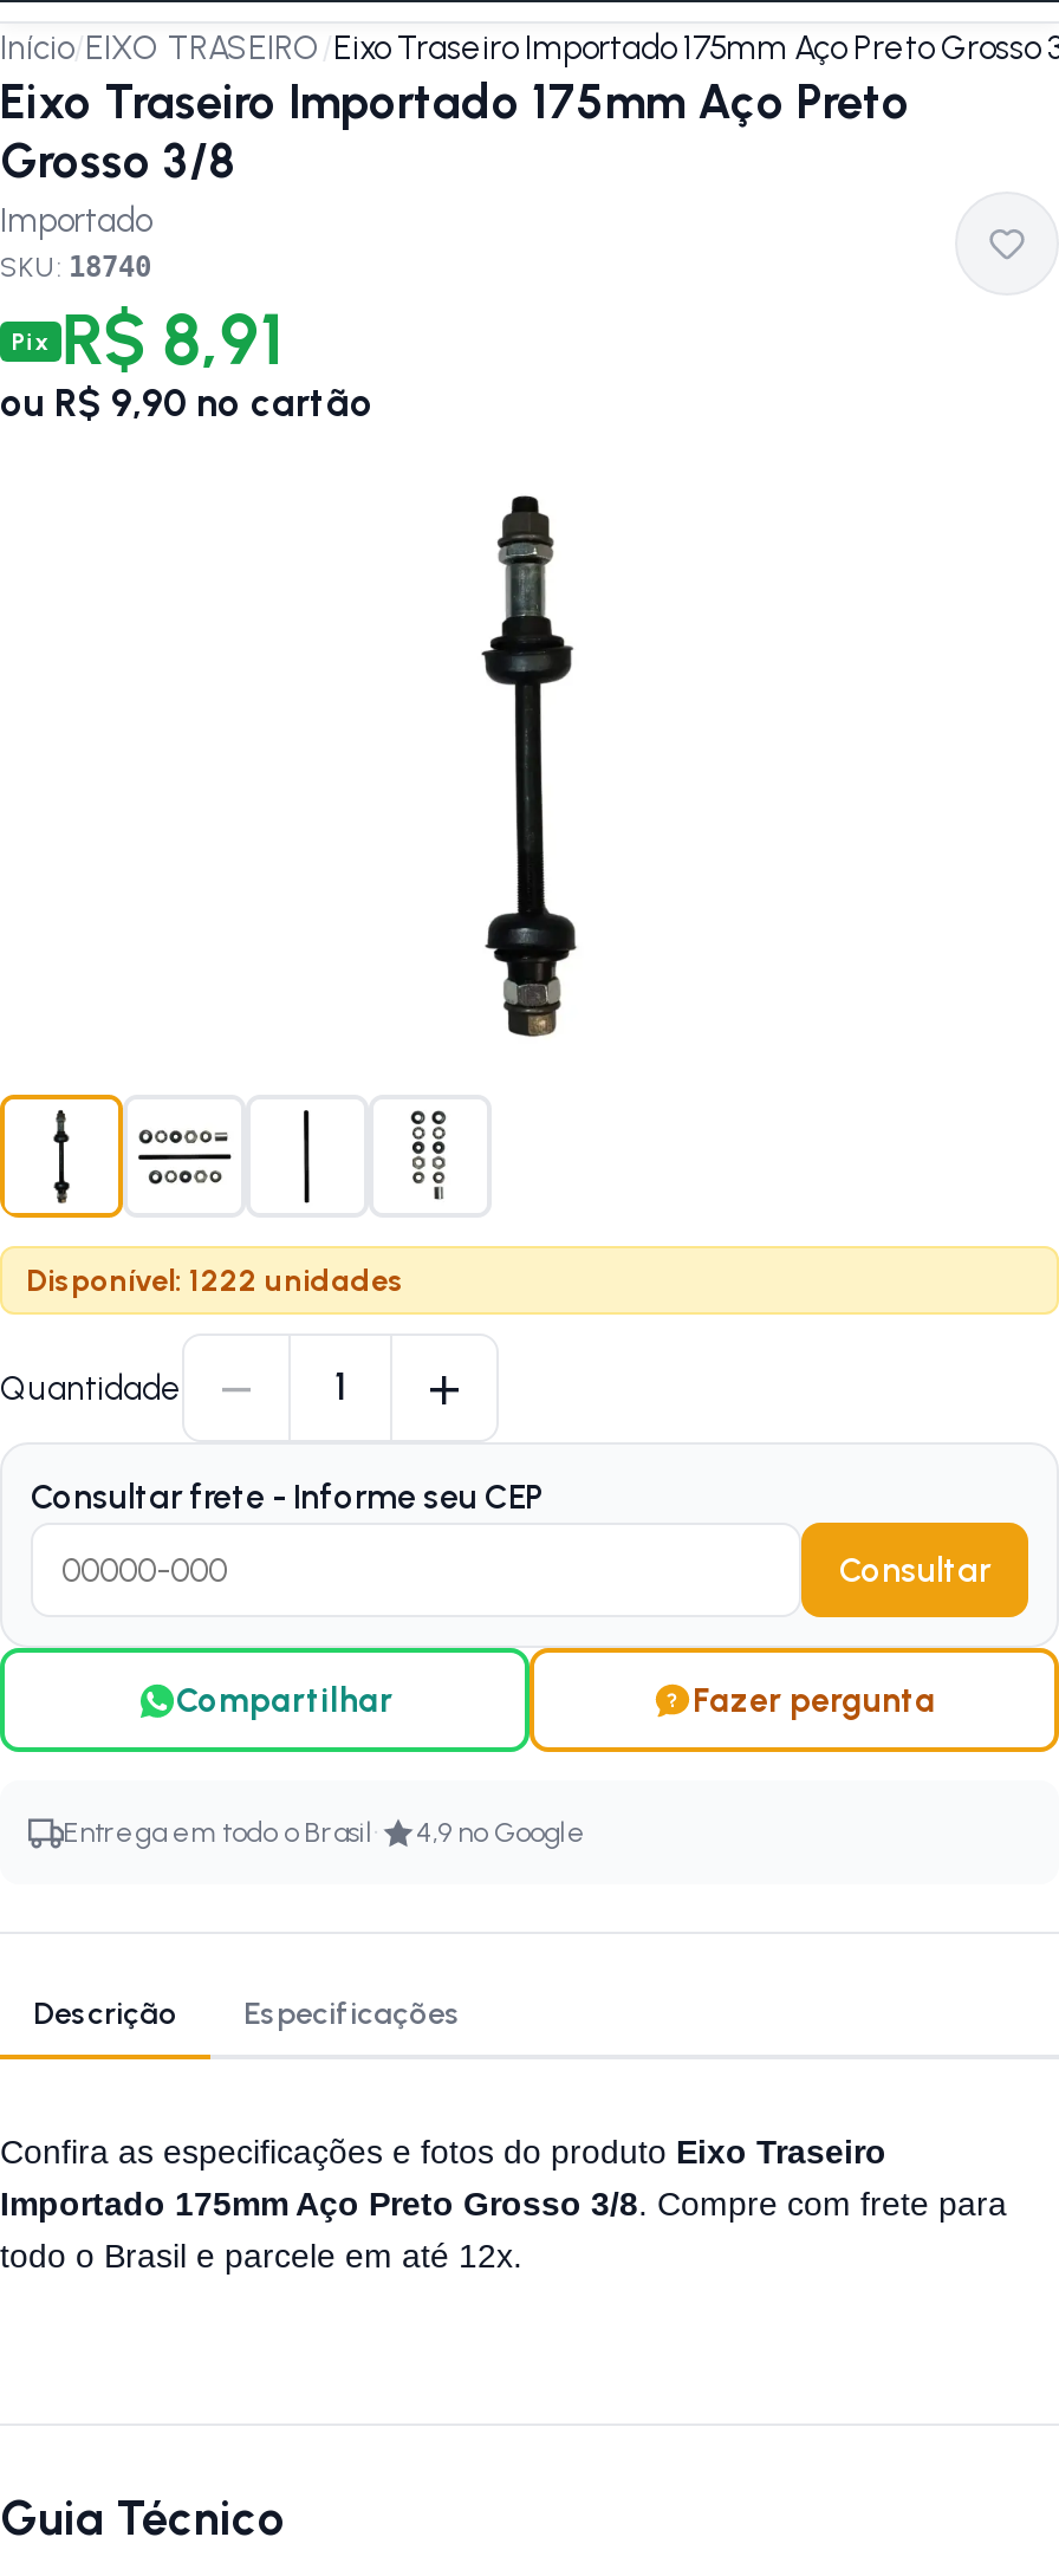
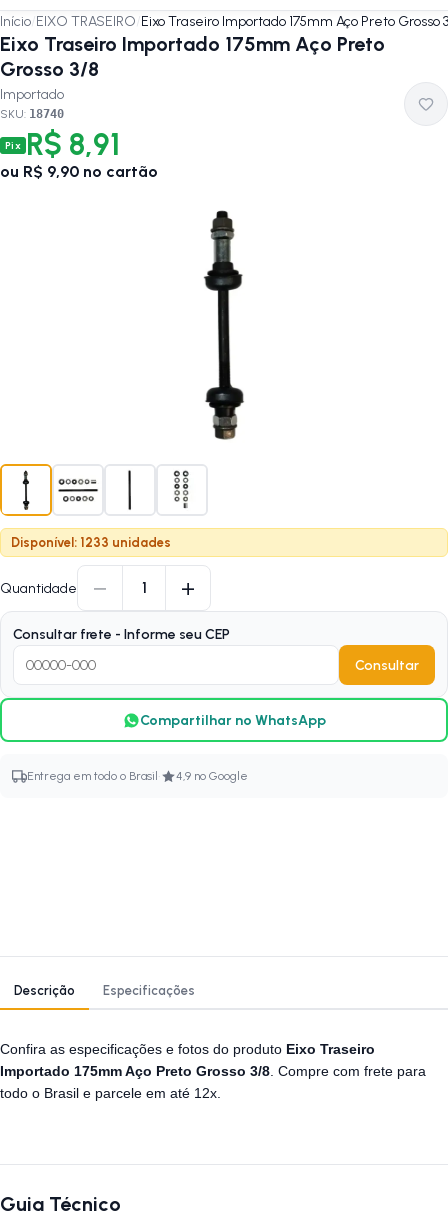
- Disponível: 1222 unidades
+ Disponível: 1233 unidades

- Compartilhar
- Fazer pergunta
+ Compartilhar no WhatsApp
